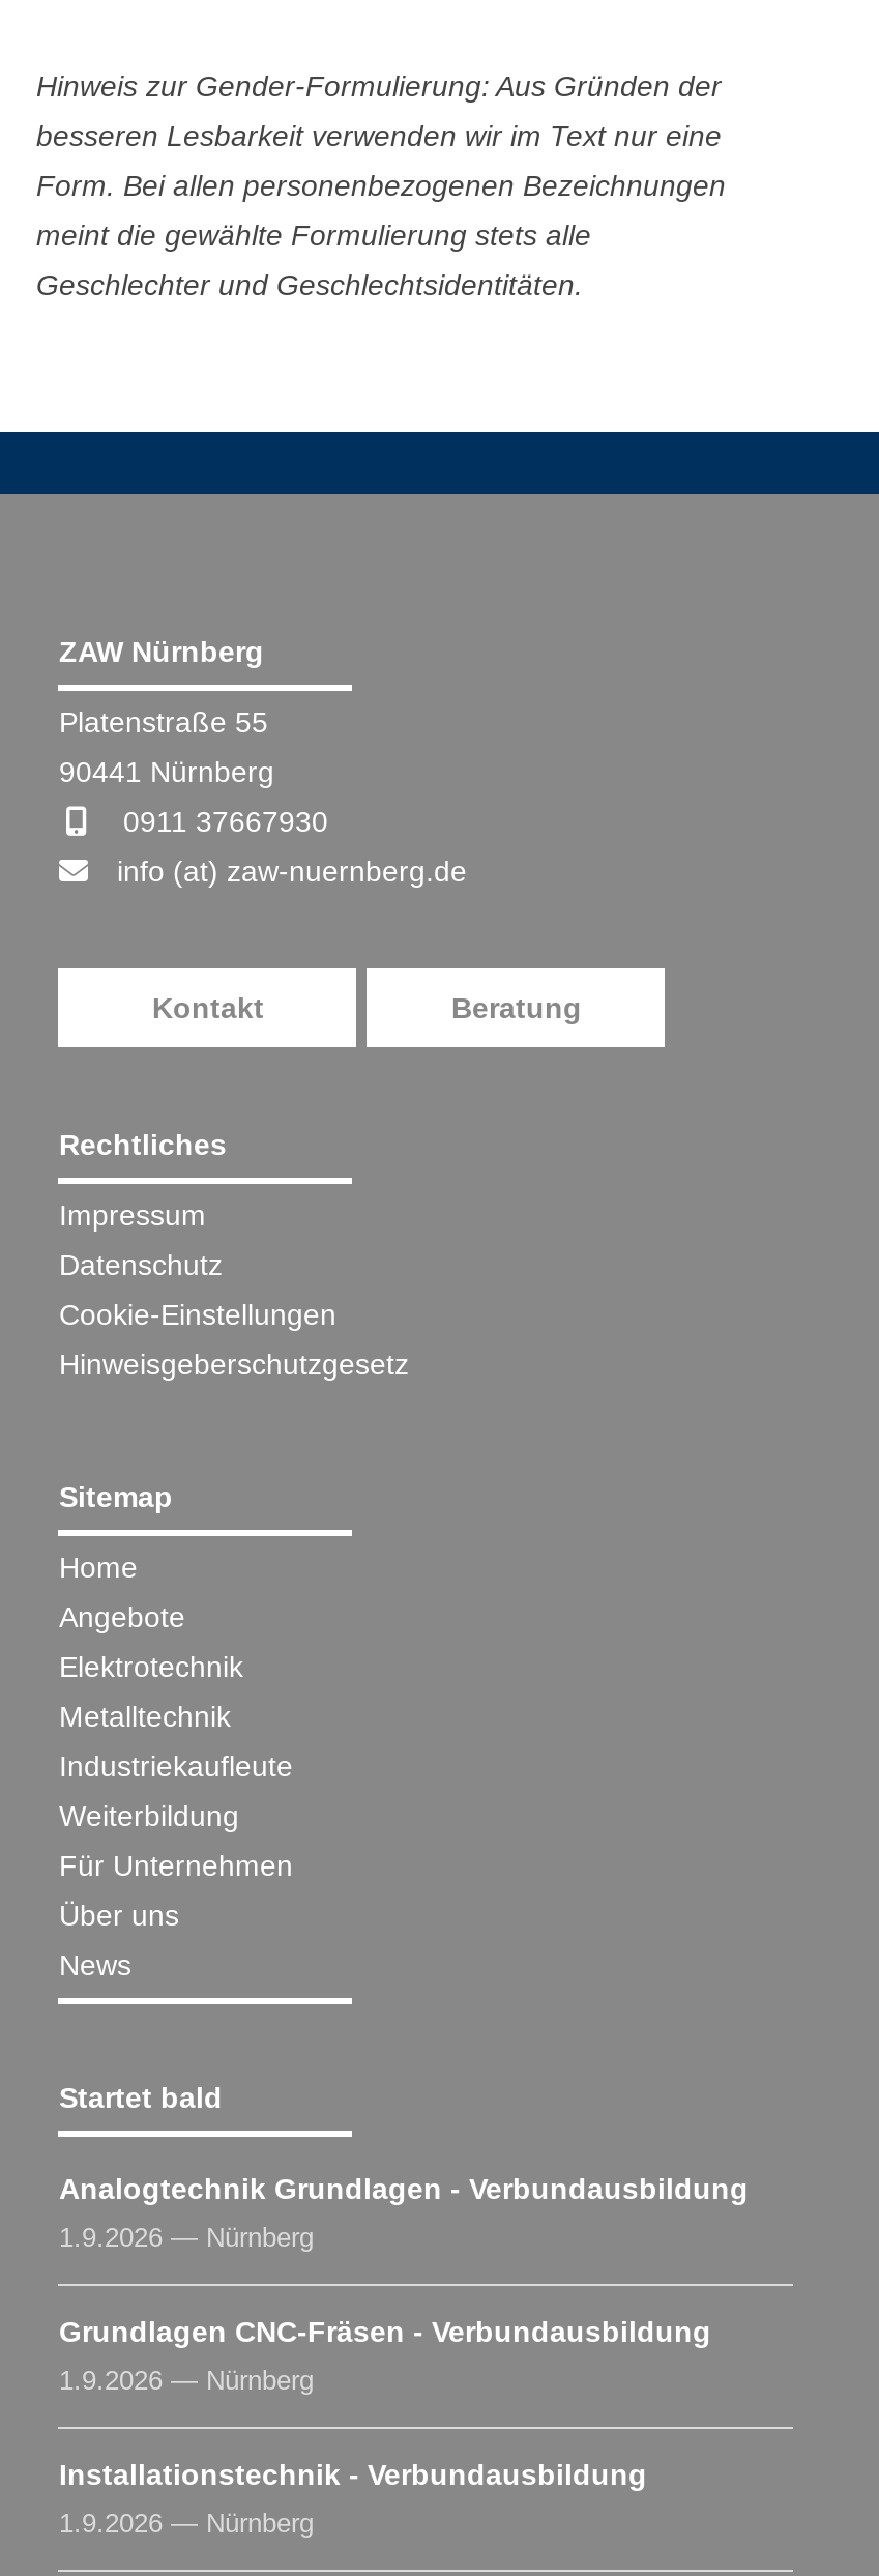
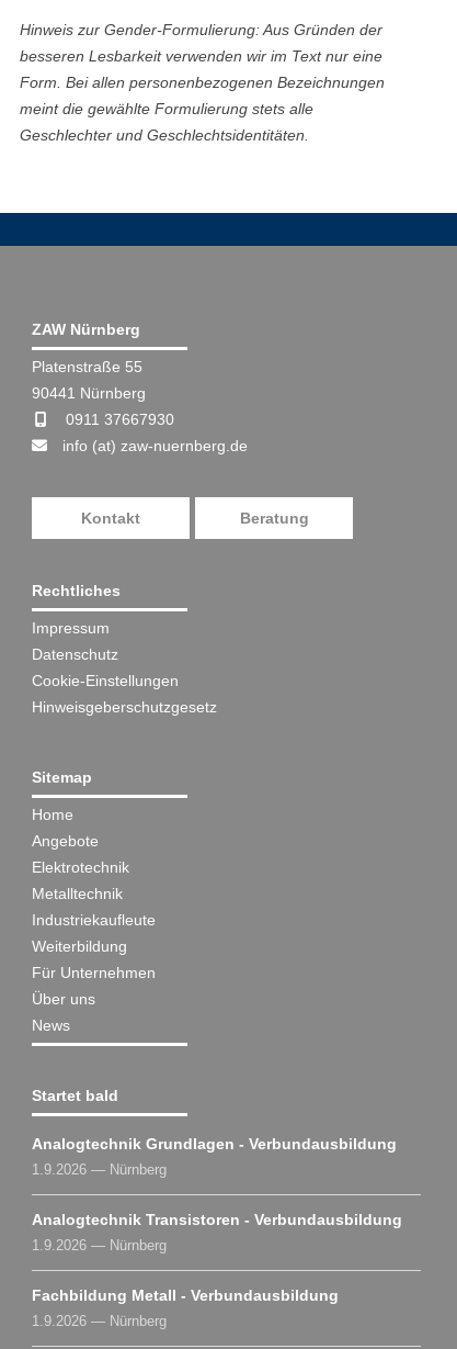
- Grundlagen CNC-Fräsen - Verbundausbildung
+ Analogtechnik Transistoren - Verbundausbildung

- Installationstechnik - Verbundausbildung
+ Fachbildung Metall - Verbundausbildung
